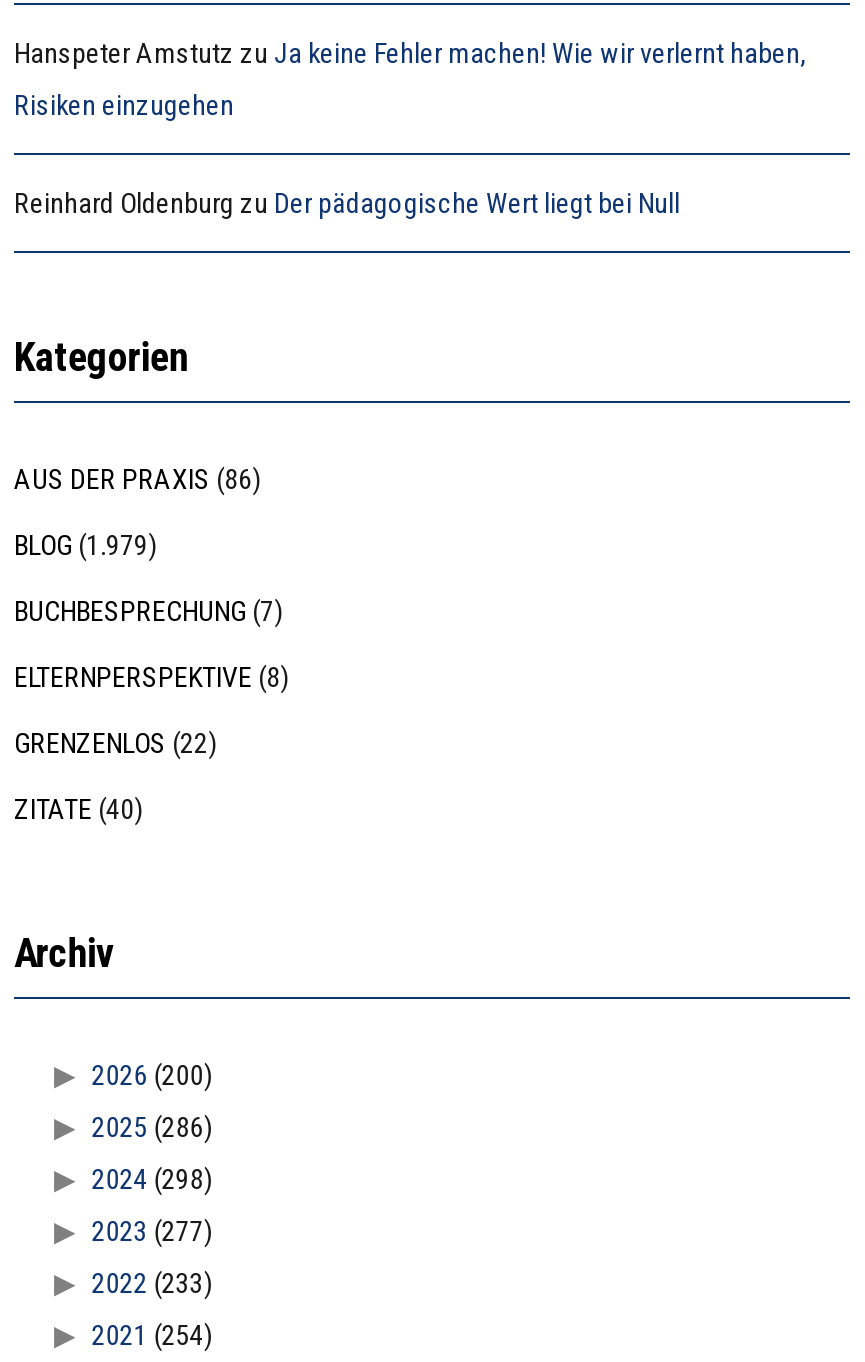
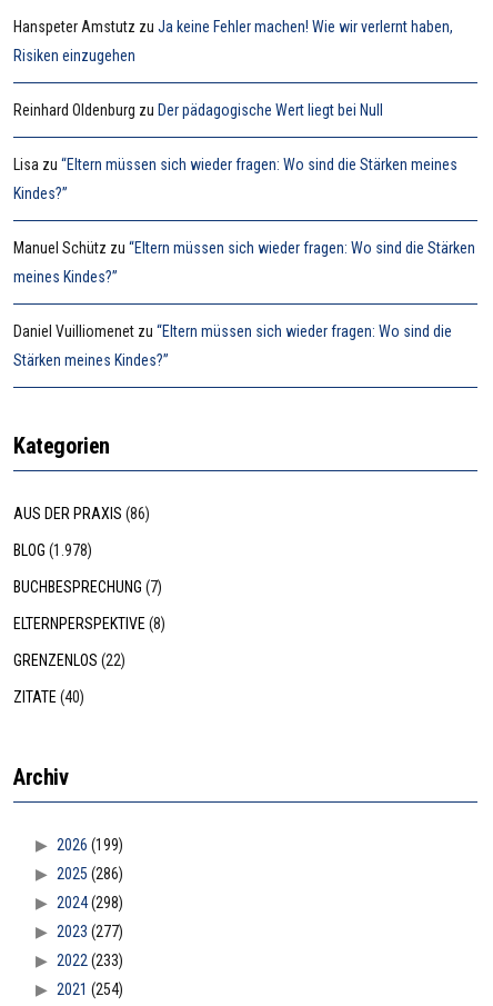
+ Lisa zu “Eltern müssen sich wieder fragen: Wo sind die Stärken meines
+ Kindes?”
+ Manuel Schütz zu “Eltern müssen sich wieder fragen: Wo sind die Stärken
+ meines Kindes?”
+ Daniel Vuilliomenet zu “Eltern müssen sich wieder fragen: Wo sind die
+ Stärken meines Kindes?”

- BLOG (1.979)
+ BLOG (1.978)

- 2026 (200)
+ 2026 (199)
